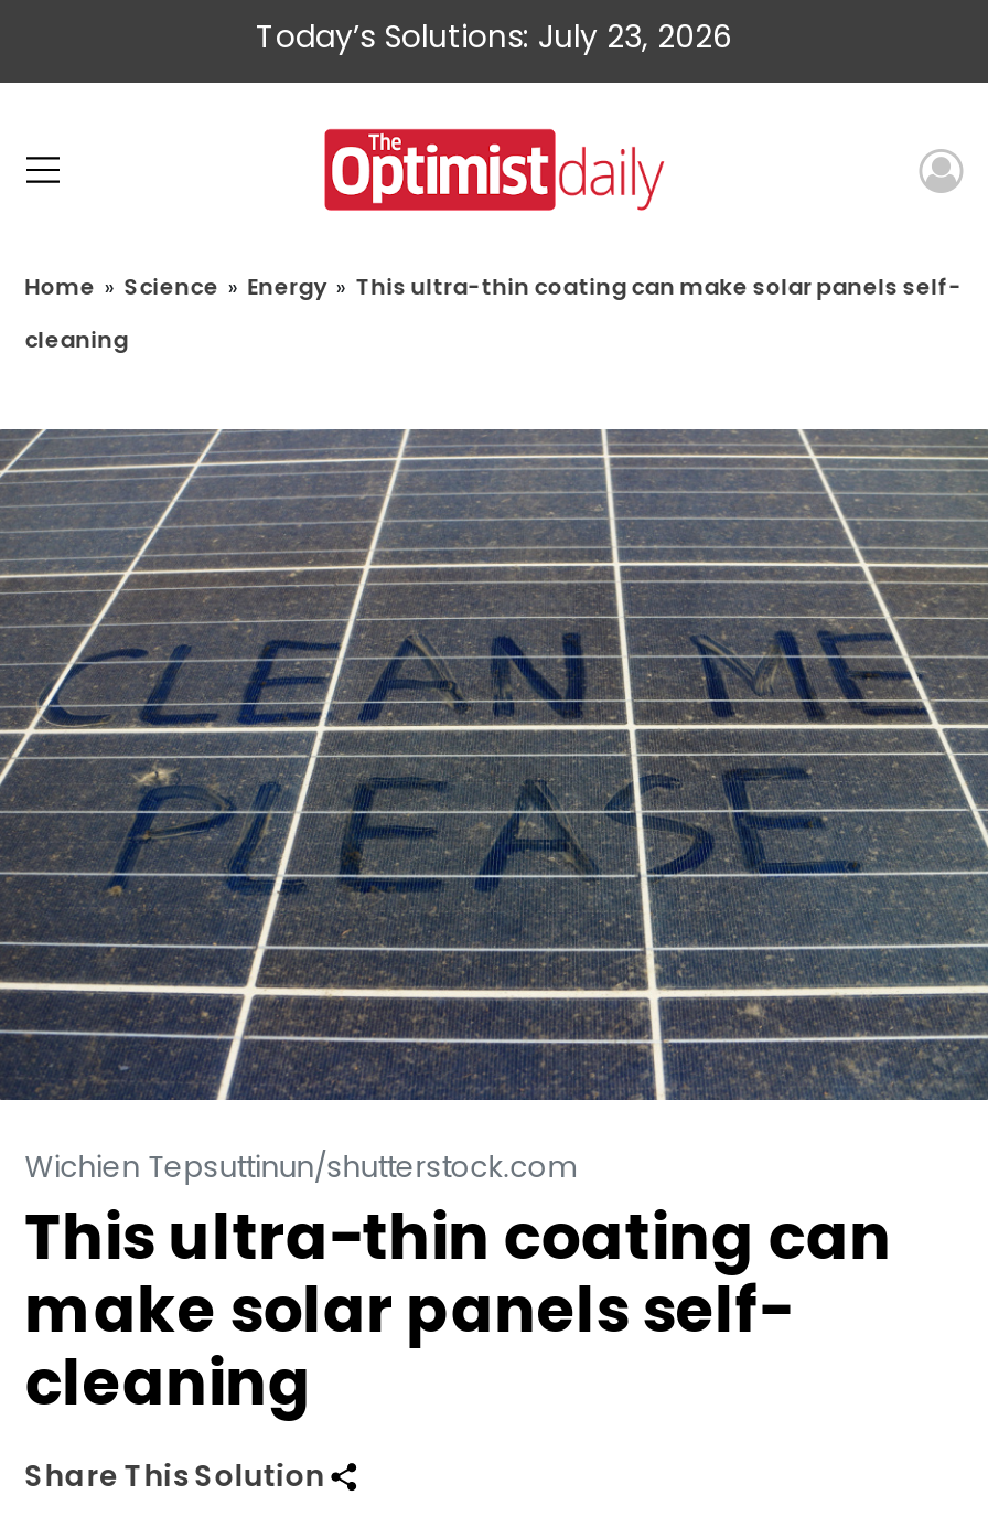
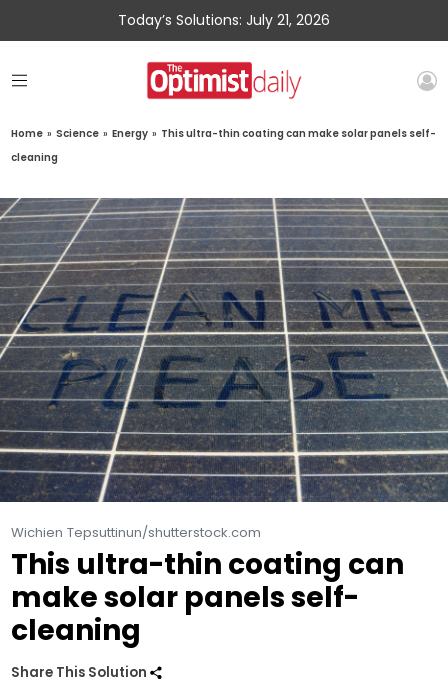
- Today’s Solutions: July 23, 2026
+ Today’s Solutions: July 21, 2026
